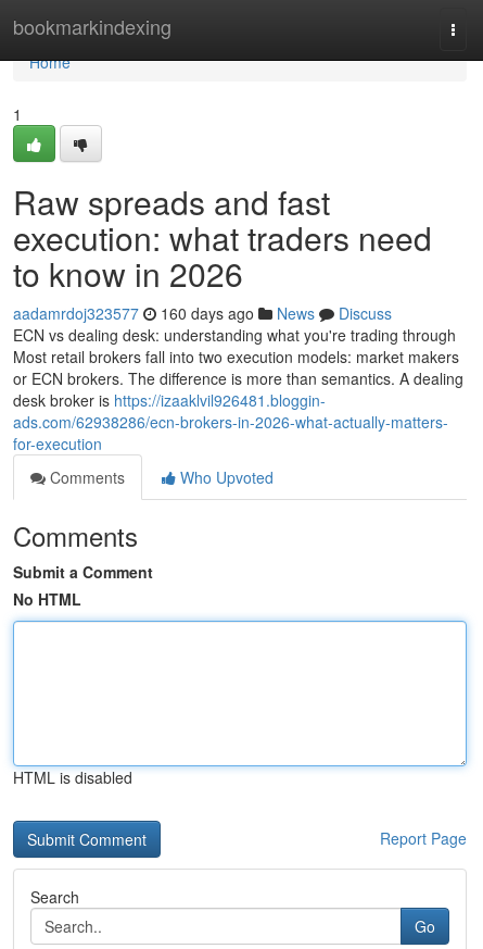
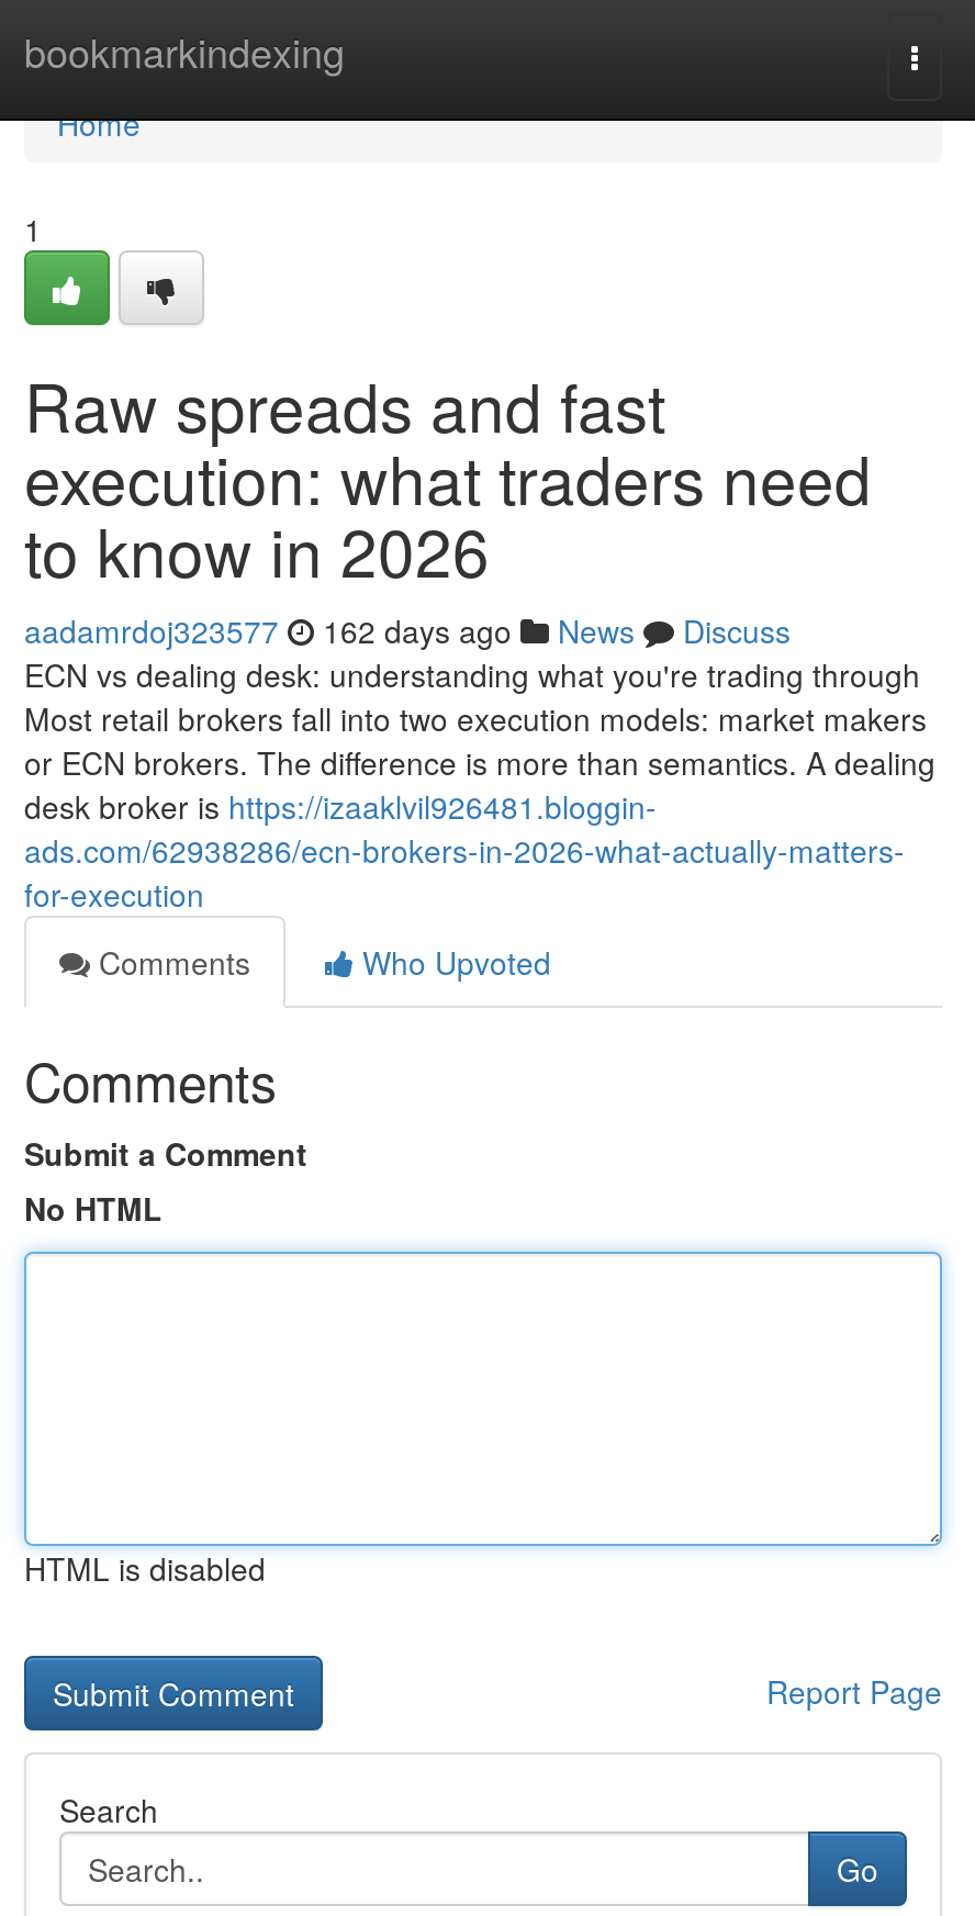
- aadamrdoj323577 160 days ago News Discuss
+ aadamrdoj323577 162 days ago News Discuss
